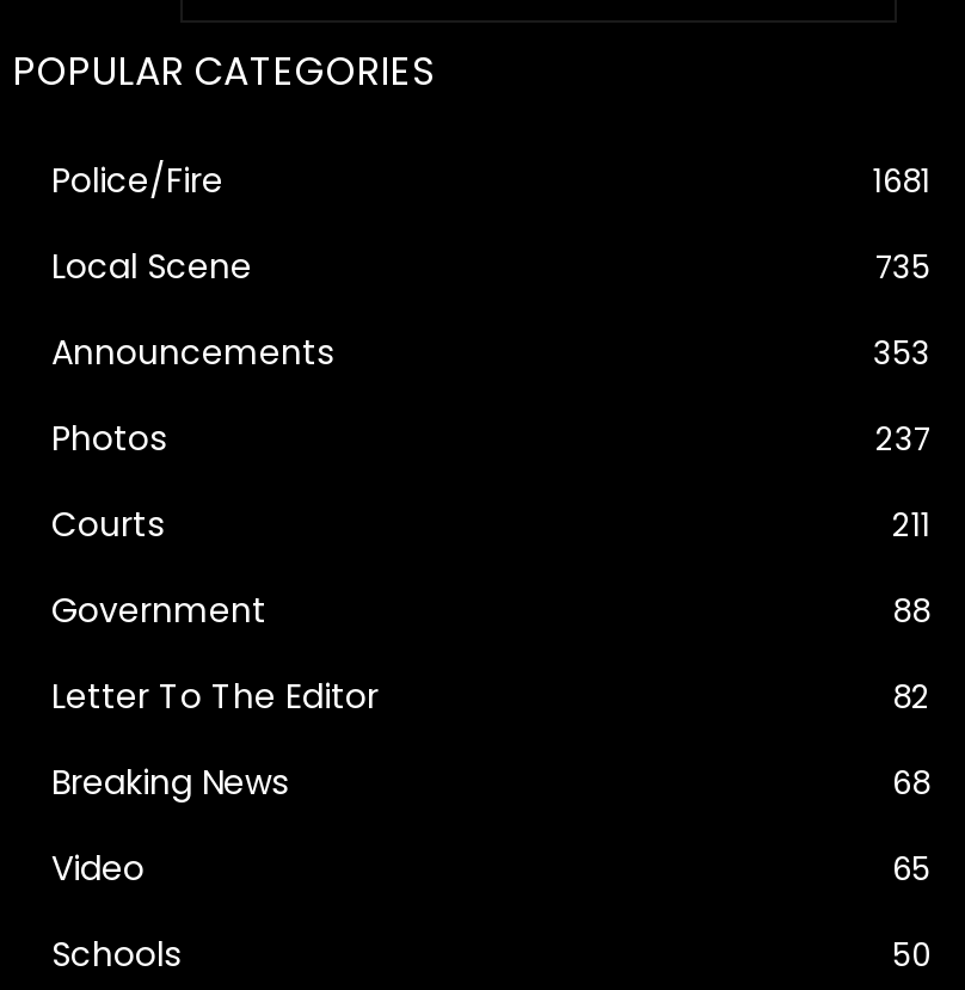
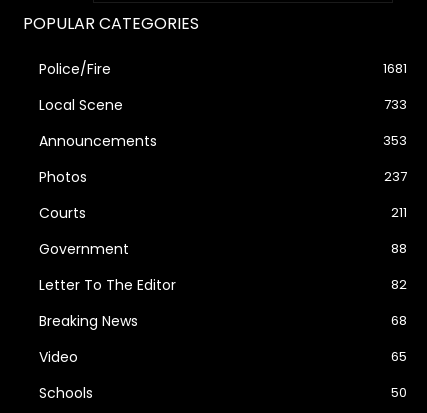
- 735
+ 733
